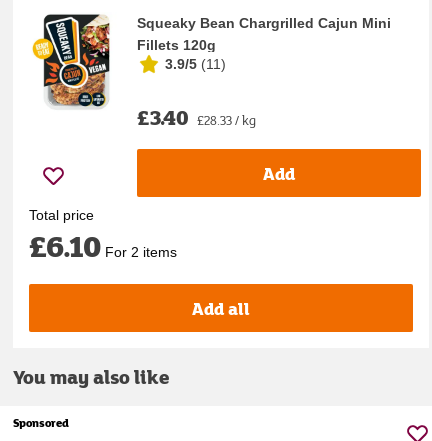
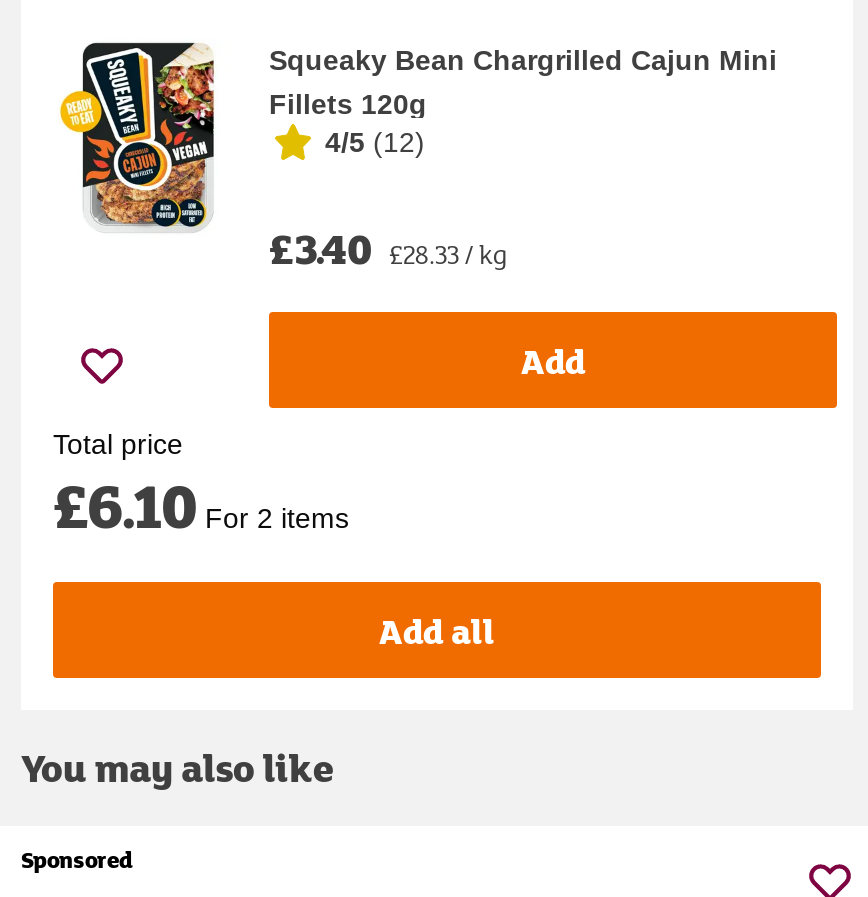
- 3.9/5 (11)
+ 4/5 (12)
